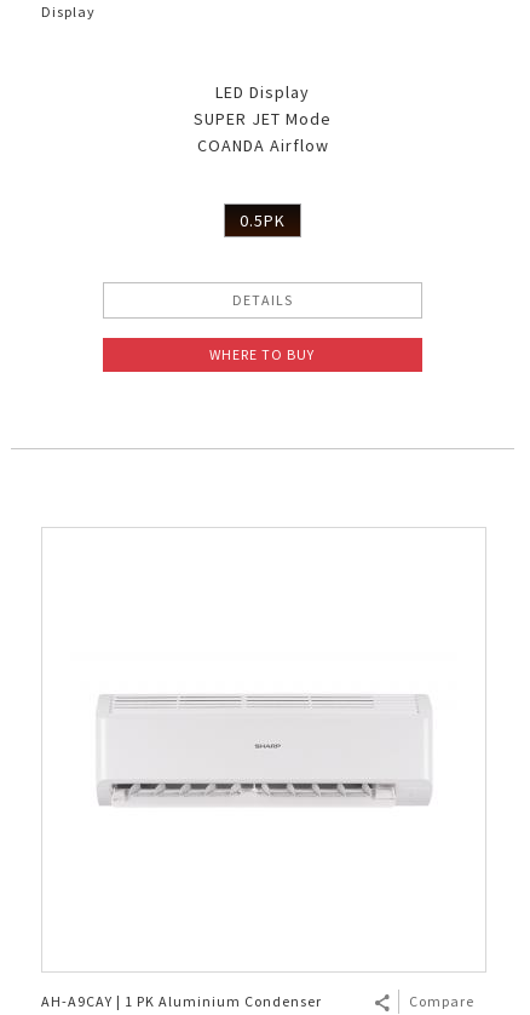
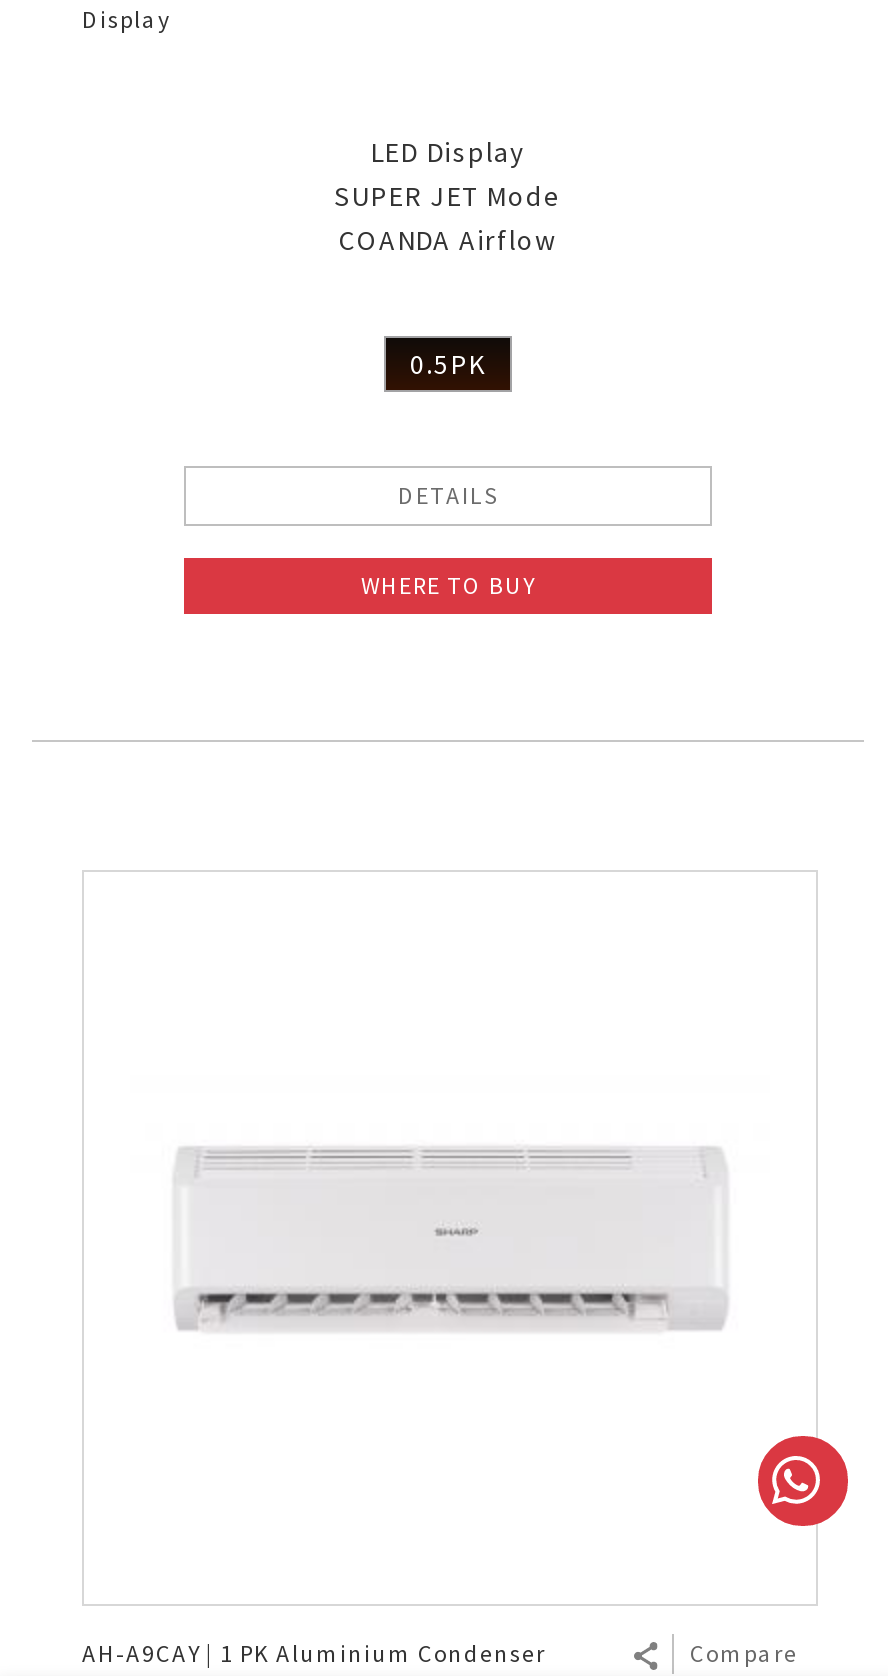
+ [image]
